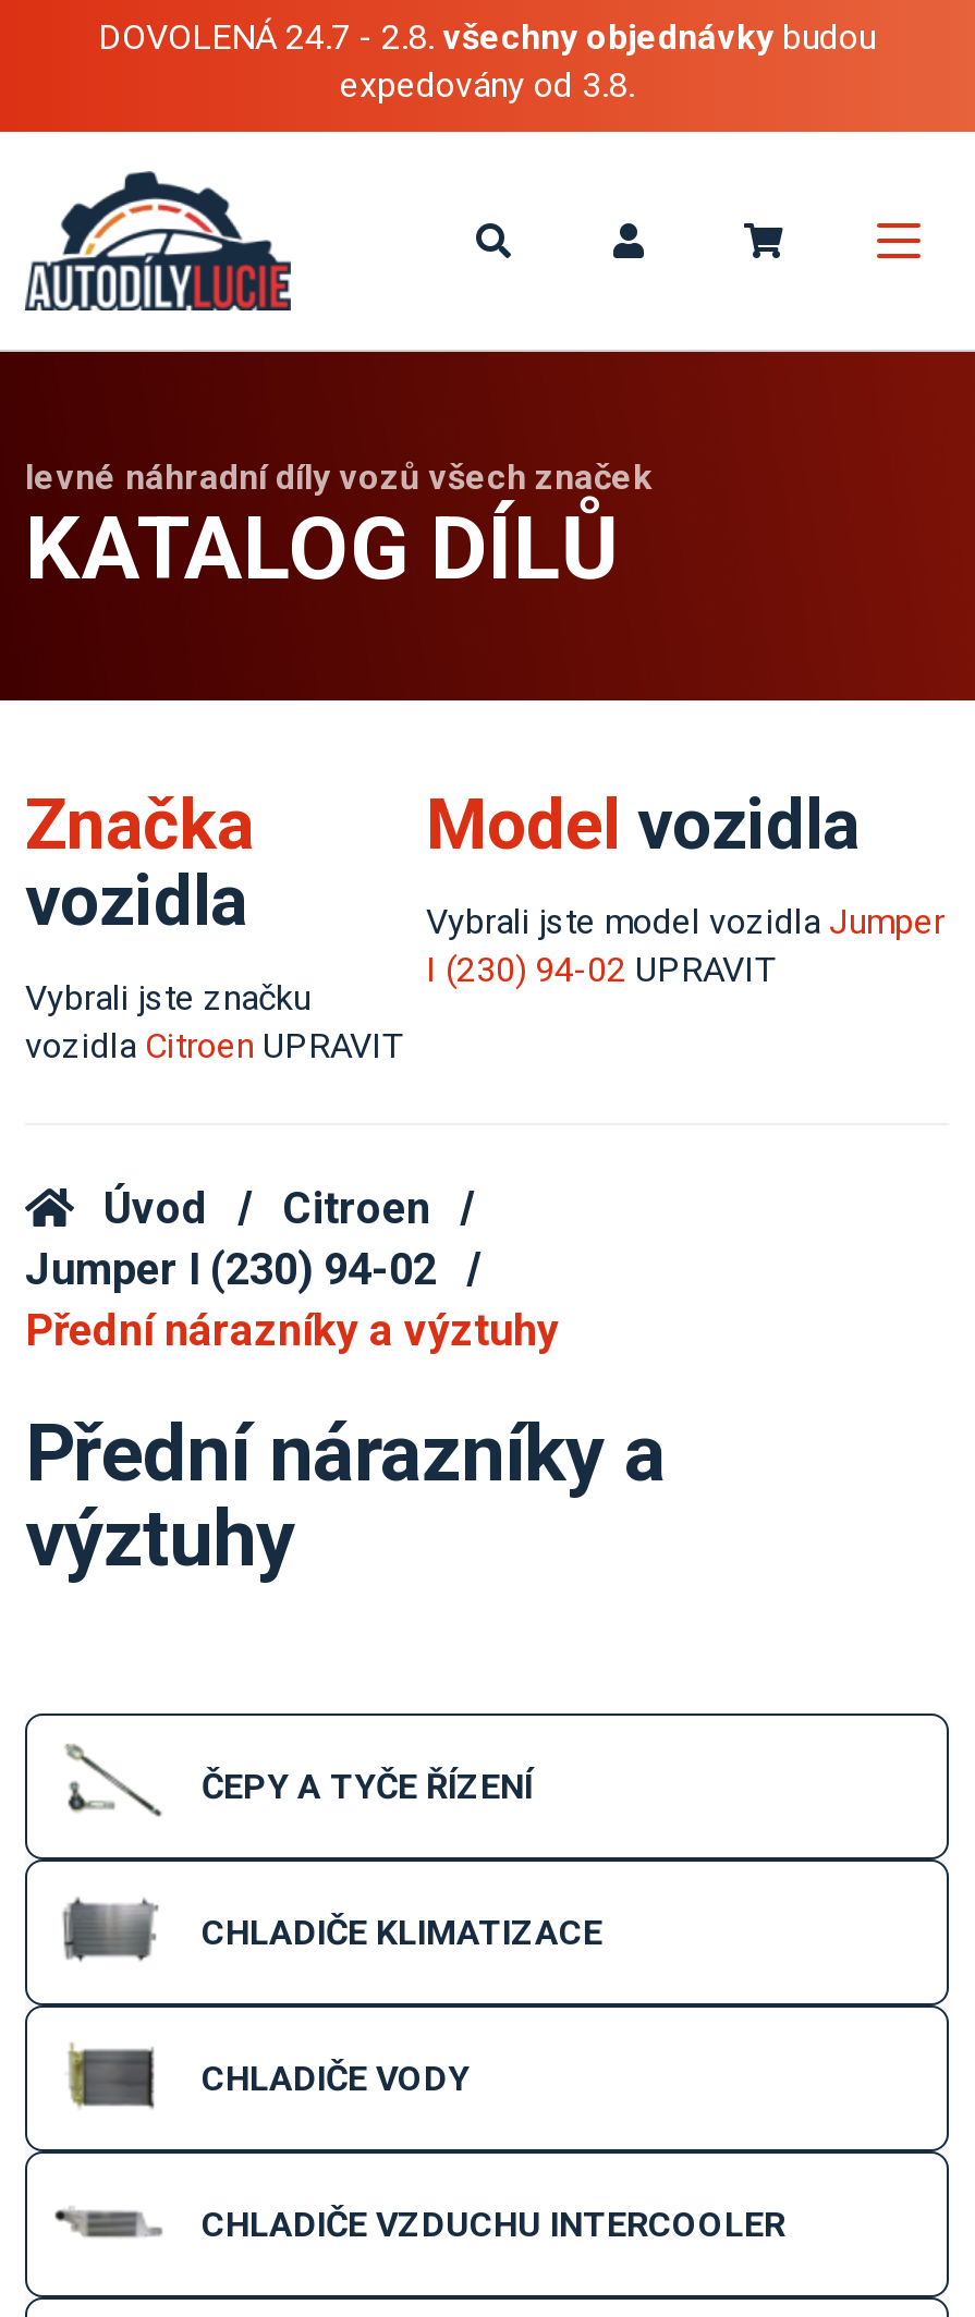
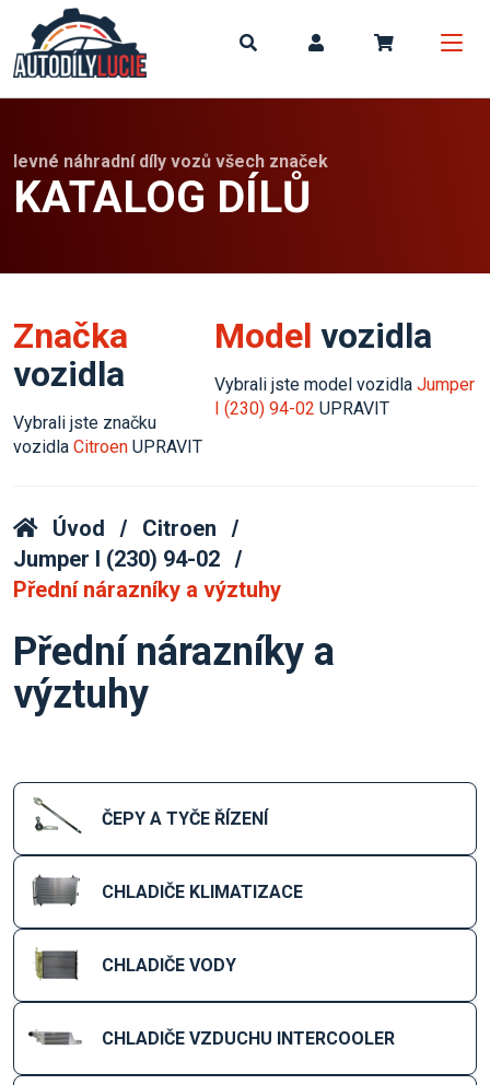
- DOVOLENÁ 24.7 - 2.8. všechny objednávky budou
- expedovány od 3.8.
